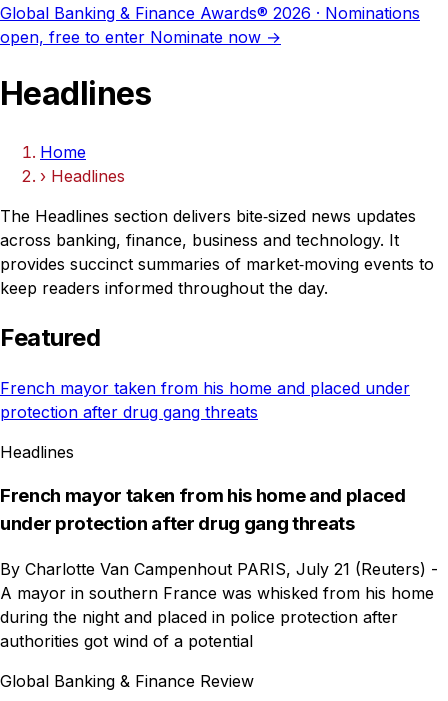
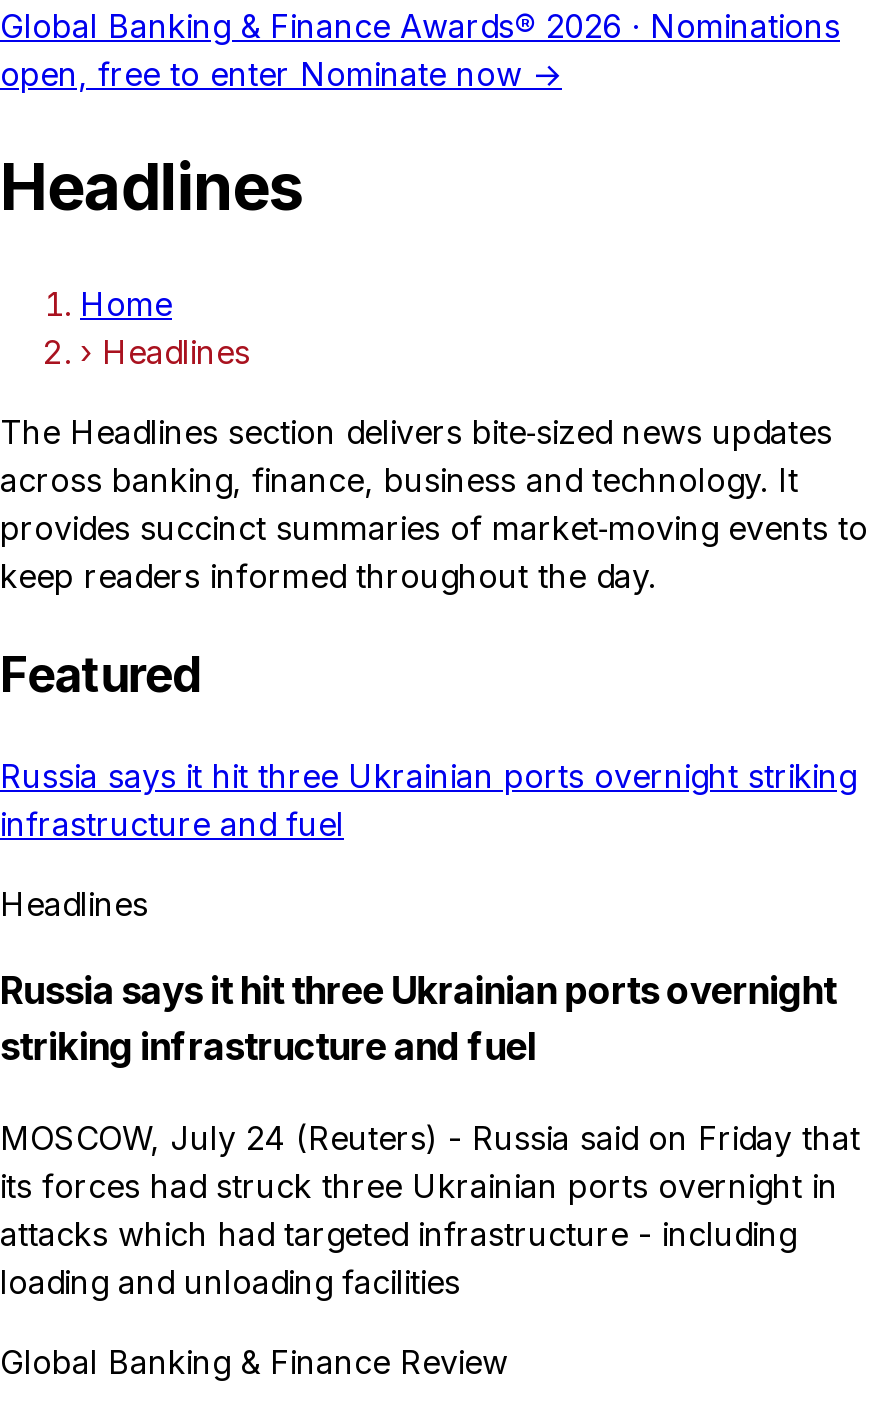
- French mayor taken from his home and placed under
- protection after drug gang threats
+ Russia says it hit three Ukrainian ports overnight striking
+ infrastructure and fuel

- French mayor taken from his home and placed
- under protection after drug gang threats
+ Russia says it hit three Ukrainian ports overnight
+ striking infrastructure and fuel

- By Charlotte Van Campenhout PARIS, July 21 (Reuters) -
- A mayor in southern France was whisked from his home
- during the night and placed in police protection after
- authorities got wind of a potential
+ MOSCOW, July 24 (Reuters) - Russia said on Friday that
+ its forces had struck three Ukrainian ports overnight in
+ attacks which had targeted infrastructure - including
+ loading and unloading facilities
